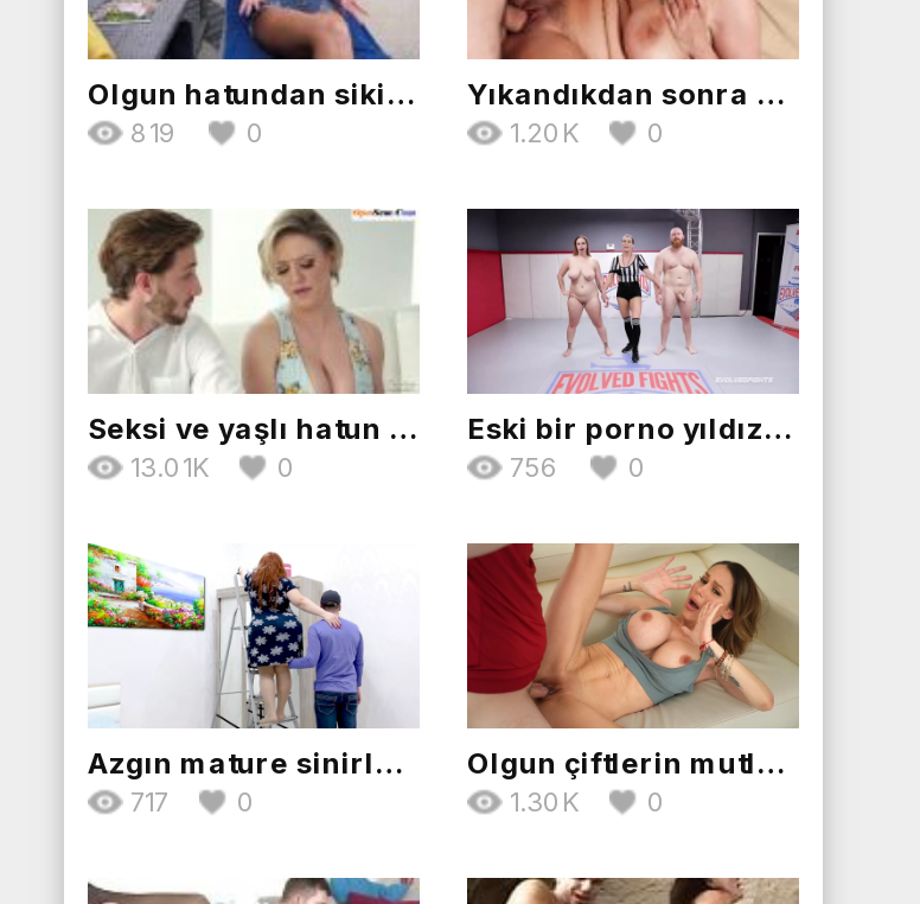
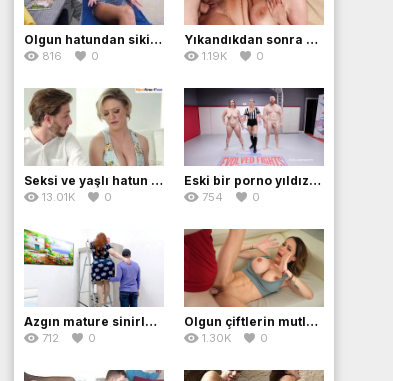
- 819
+ 816

- 1.20K
+ 1.19K

- 756
+ 754

- 717
+ 712
